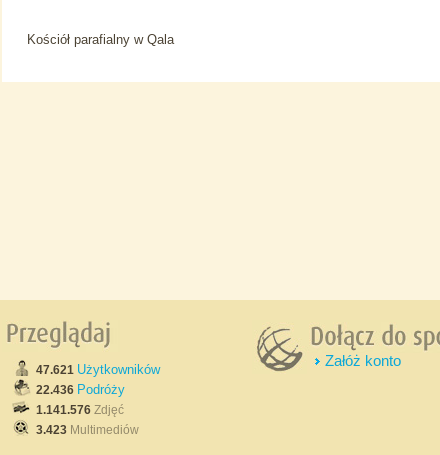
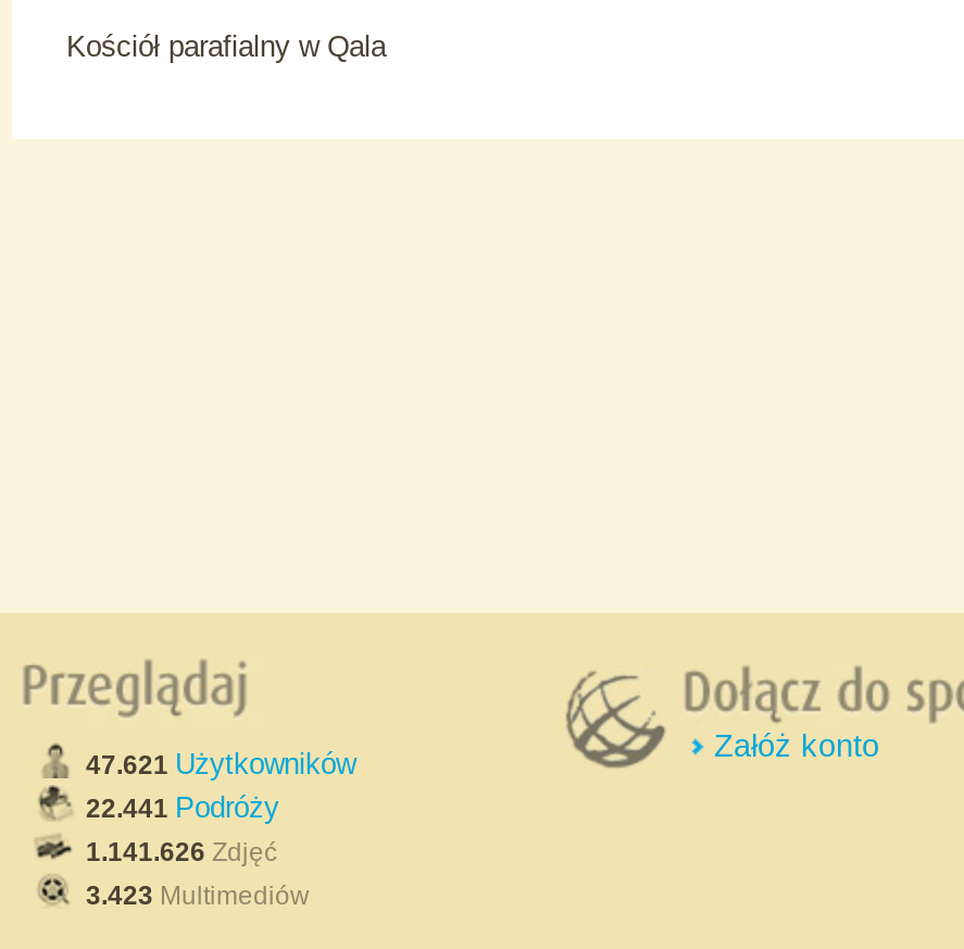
- 22.436 Podróży
+ 22.441 Podróży

- 1.141.576 Zdjęć
+ 1.141.626 Zdjęć
